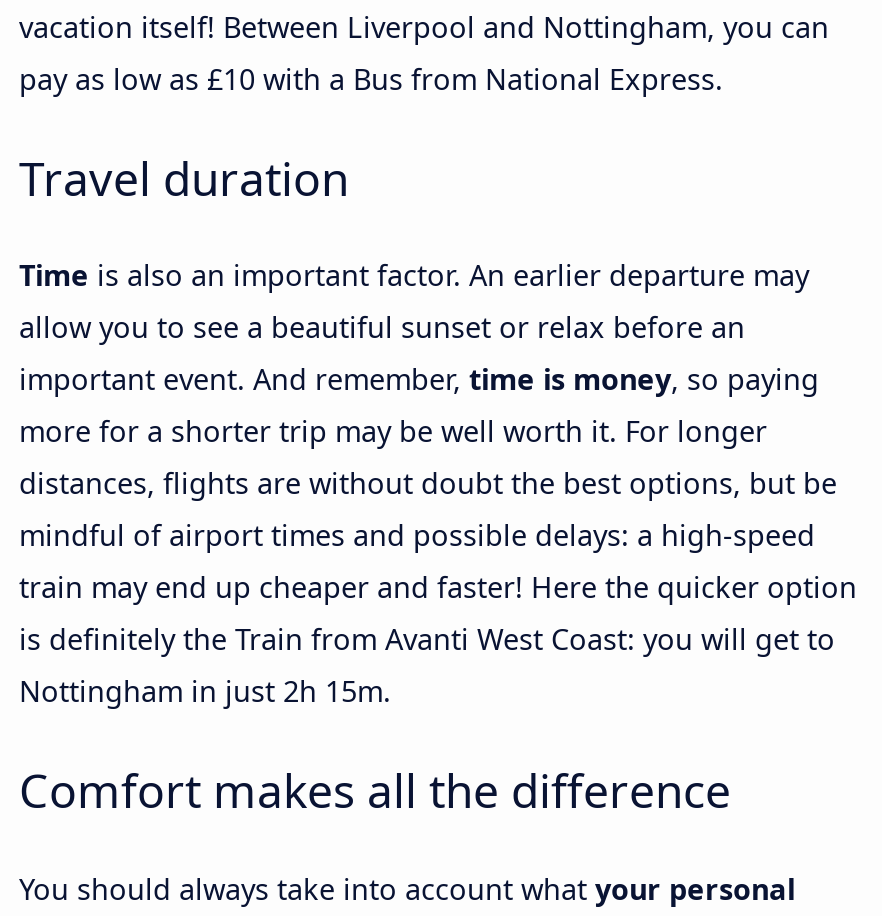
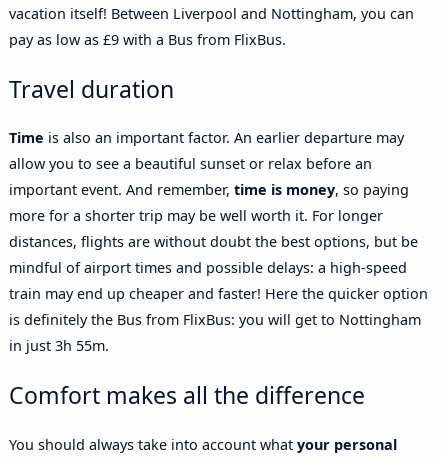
- pay as low as £10 with a Bus from National Express.
+ pay as low as £9 with a Bus from FlixBus.

- is definitely the Train from Avanti West Coast: you will get to
- Nottingham in just 2h 15m.
+ is definitely the Bus from FlixBus: you will get to Nottingham
+ in just 3h 55m.
